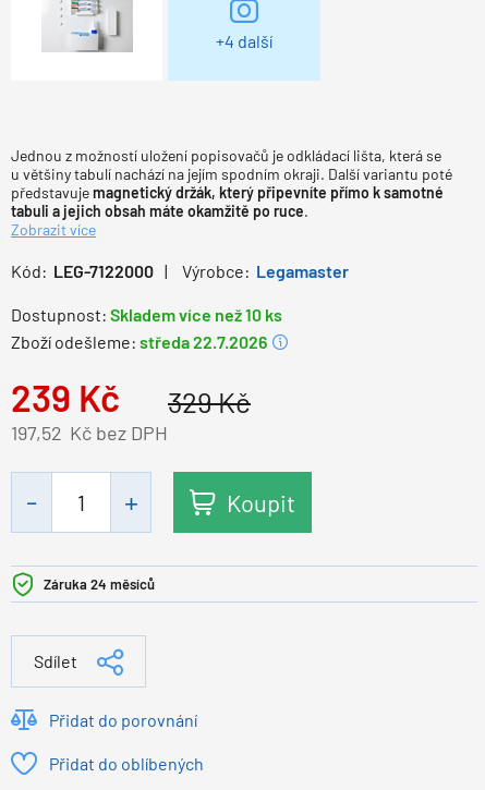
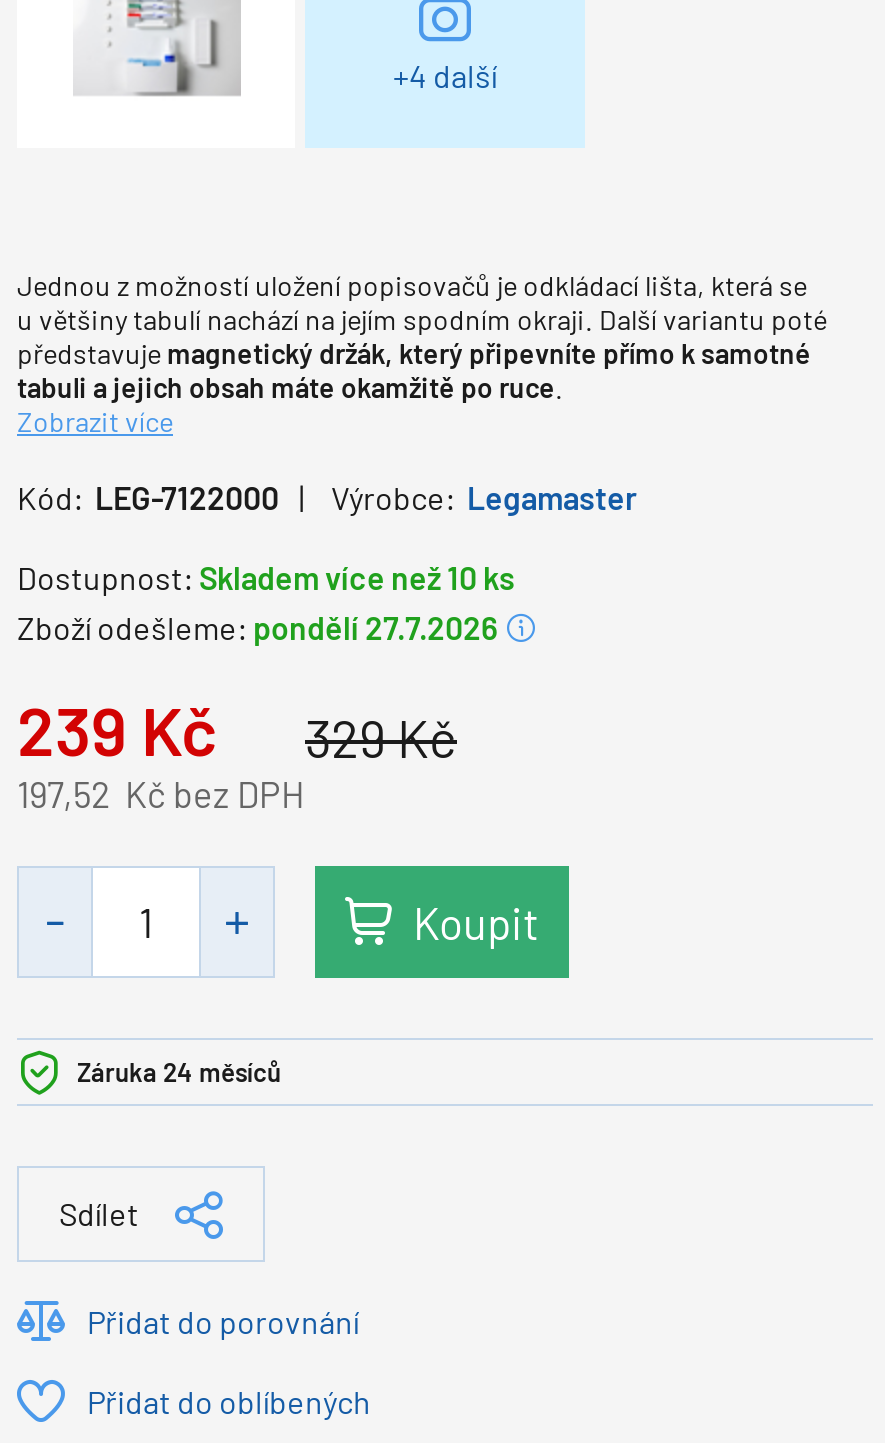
- Zboží odešleme: středa 22.7.2026
+ Zboží odešleme: pondělí 27.7.2026
